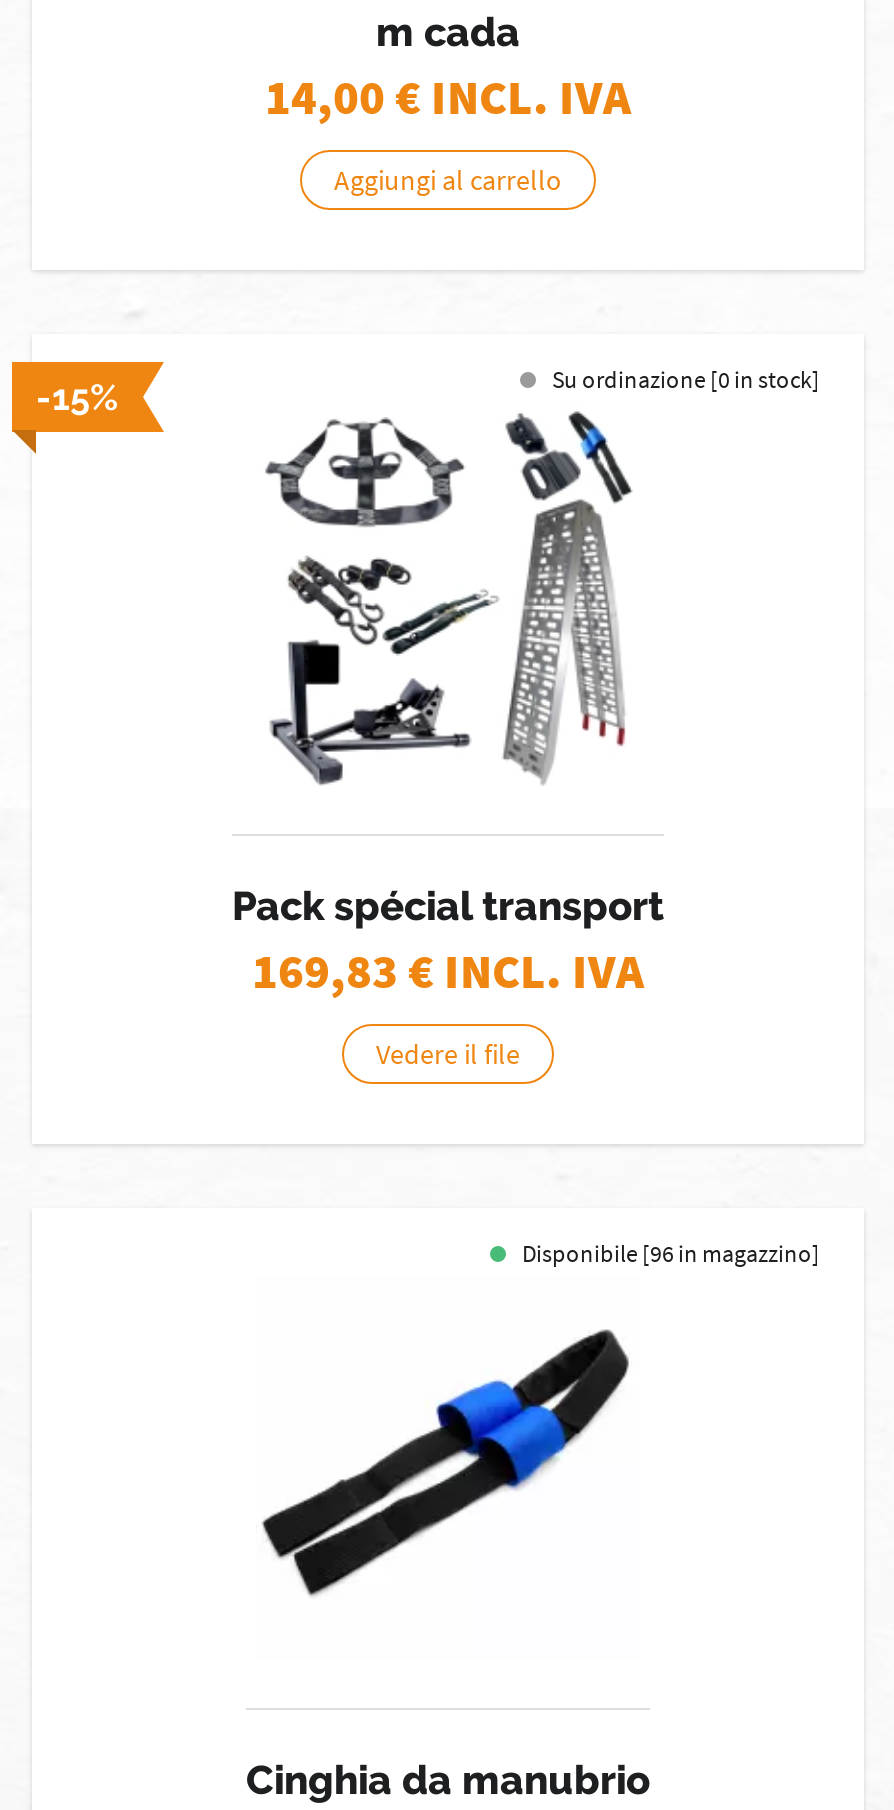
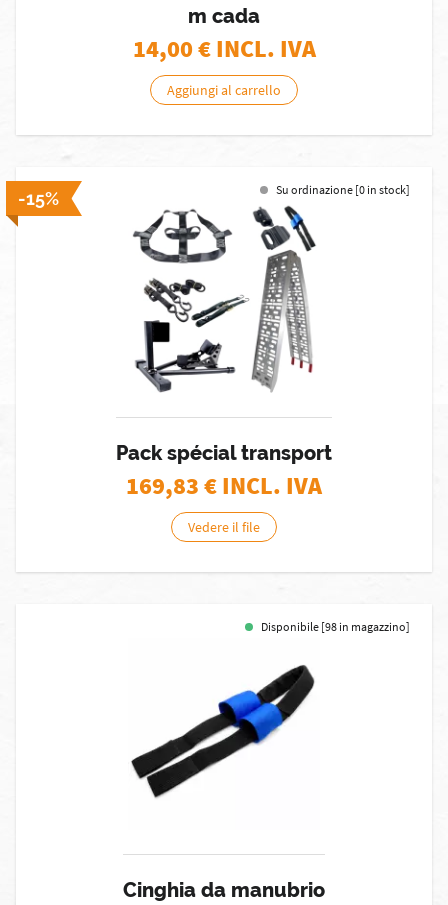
- Disponibile [96 in magazzino]
+ Disponibile [98 in magazzino]
